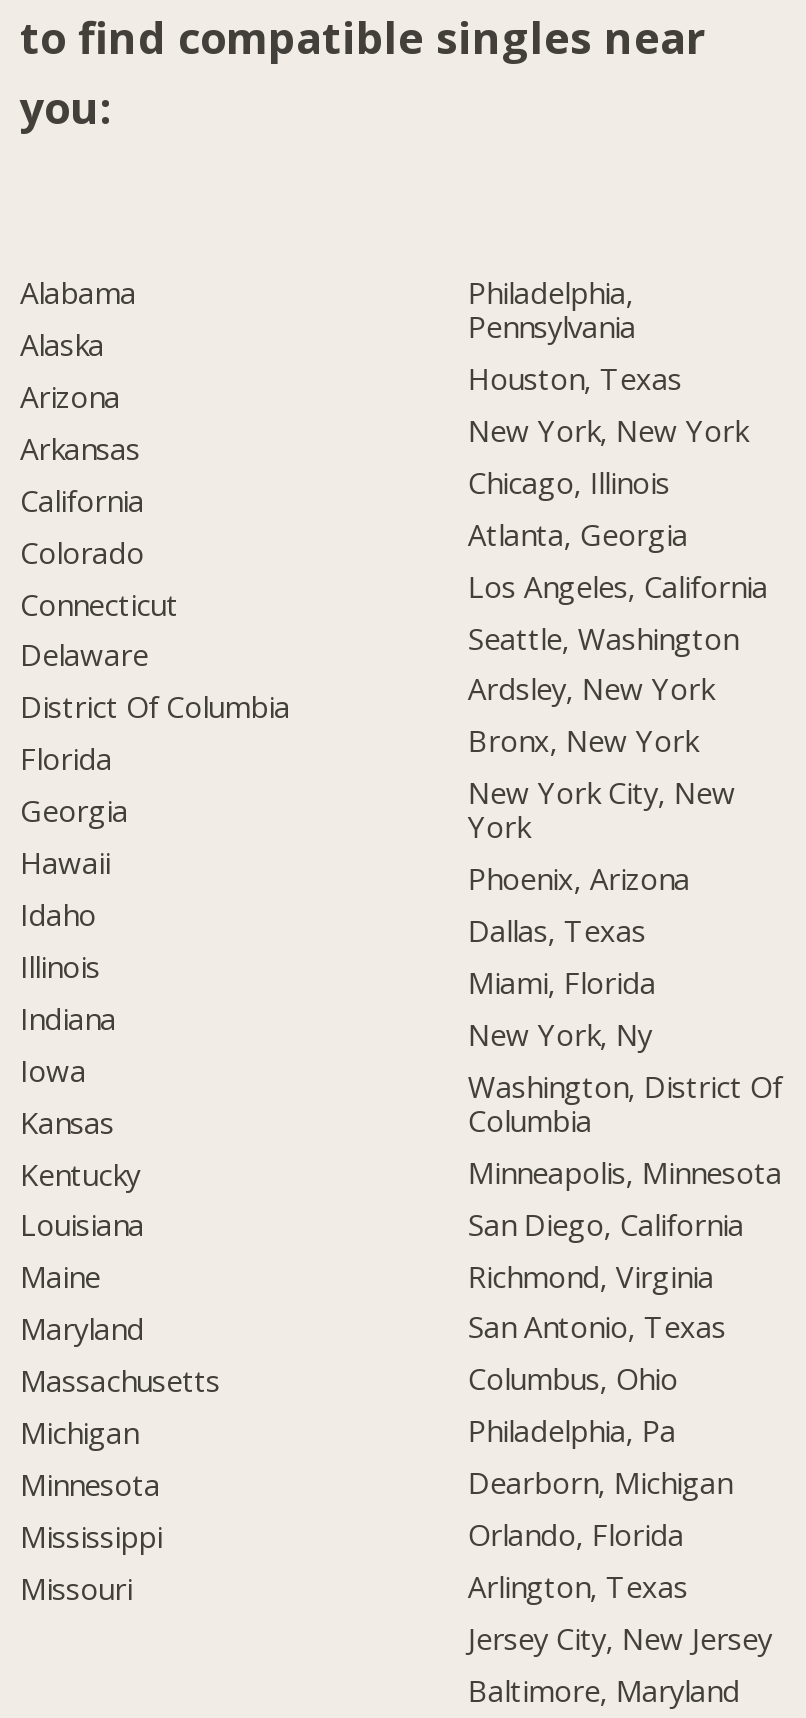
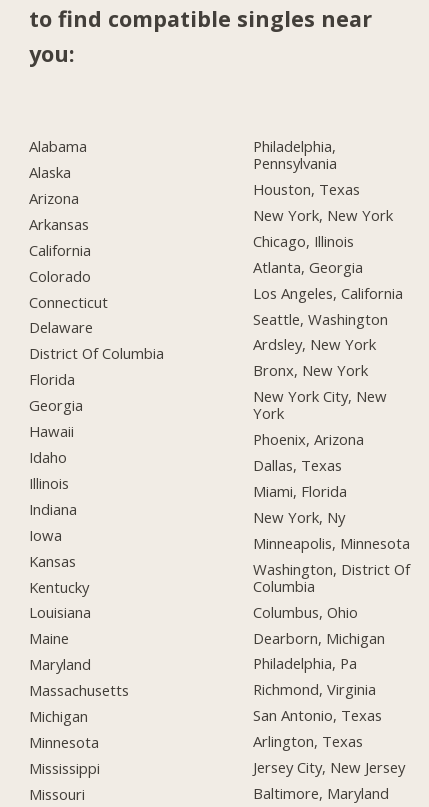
moved down: Washington, District Of | Columbia

moved up: Minneapolis, Minnesota

- San Diego, California

moved down: Richmond, Virginia | San Antonio, Texas

moved up: Columbus, Ohio | Dearborn, Michigan | Philadelphia, Pa

- Orlando, Florida
